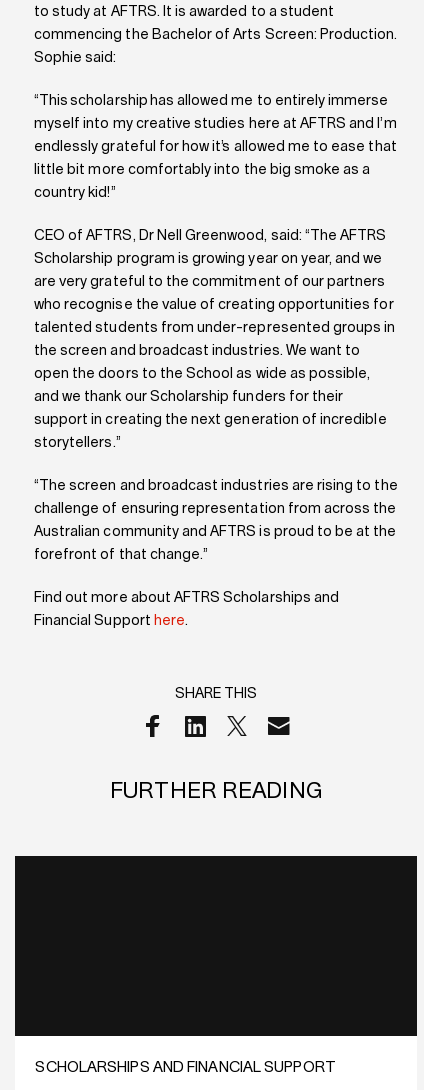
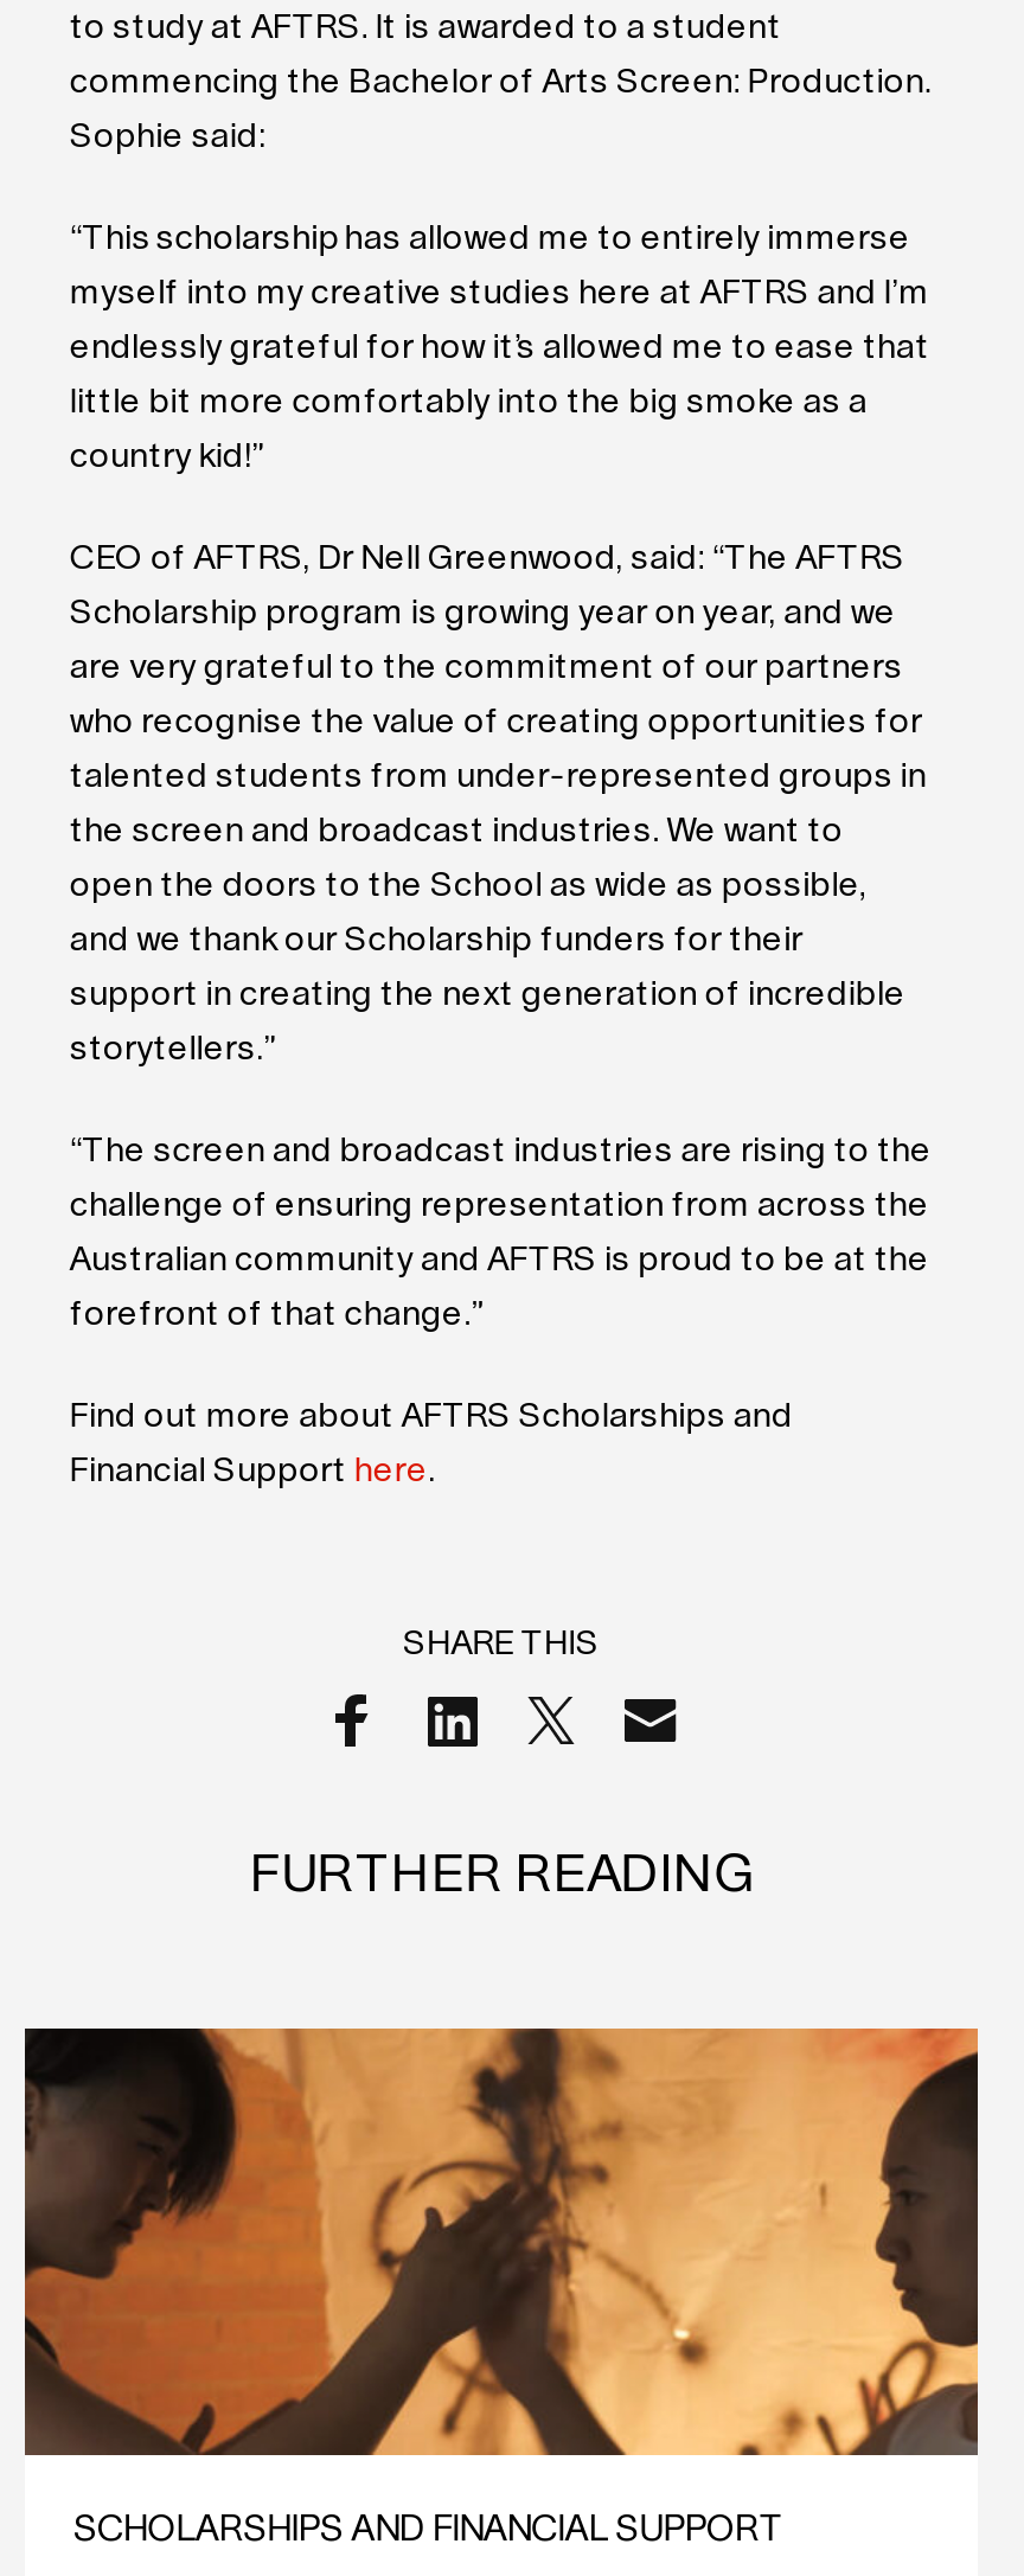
+ [image]
